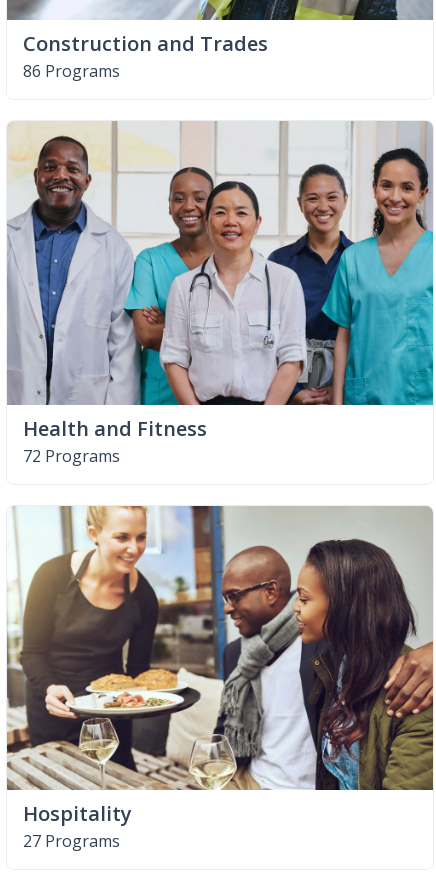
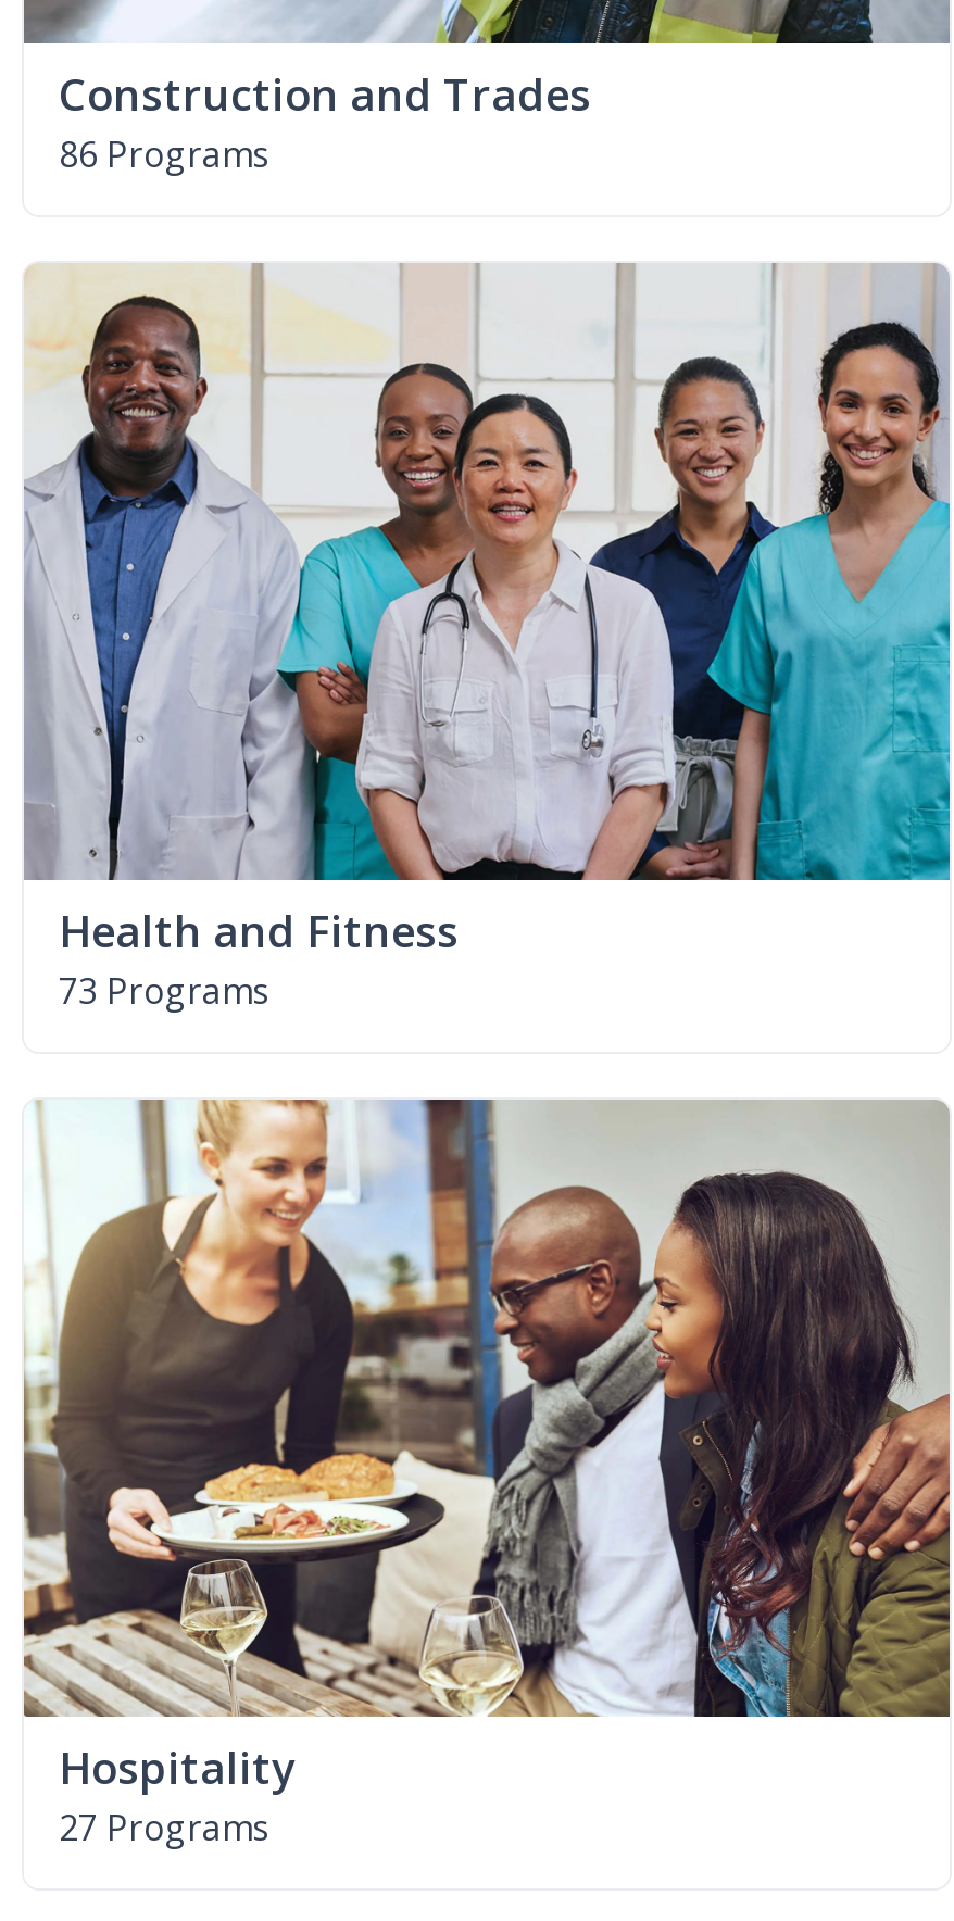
- 72 Programs
+ 73 Programs
